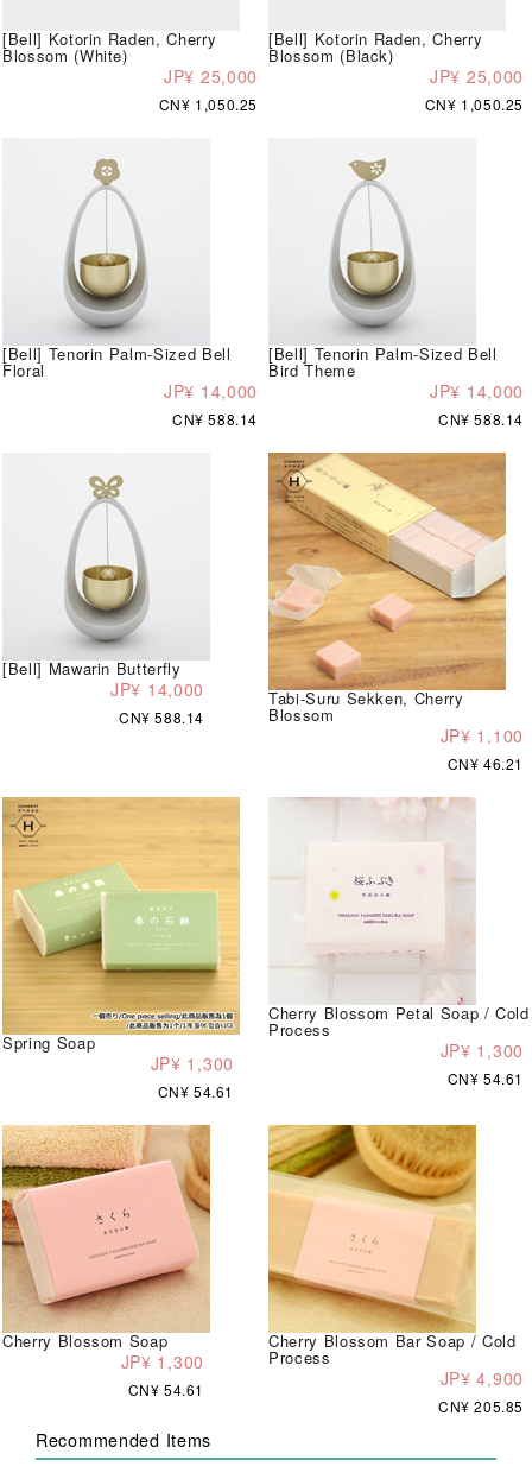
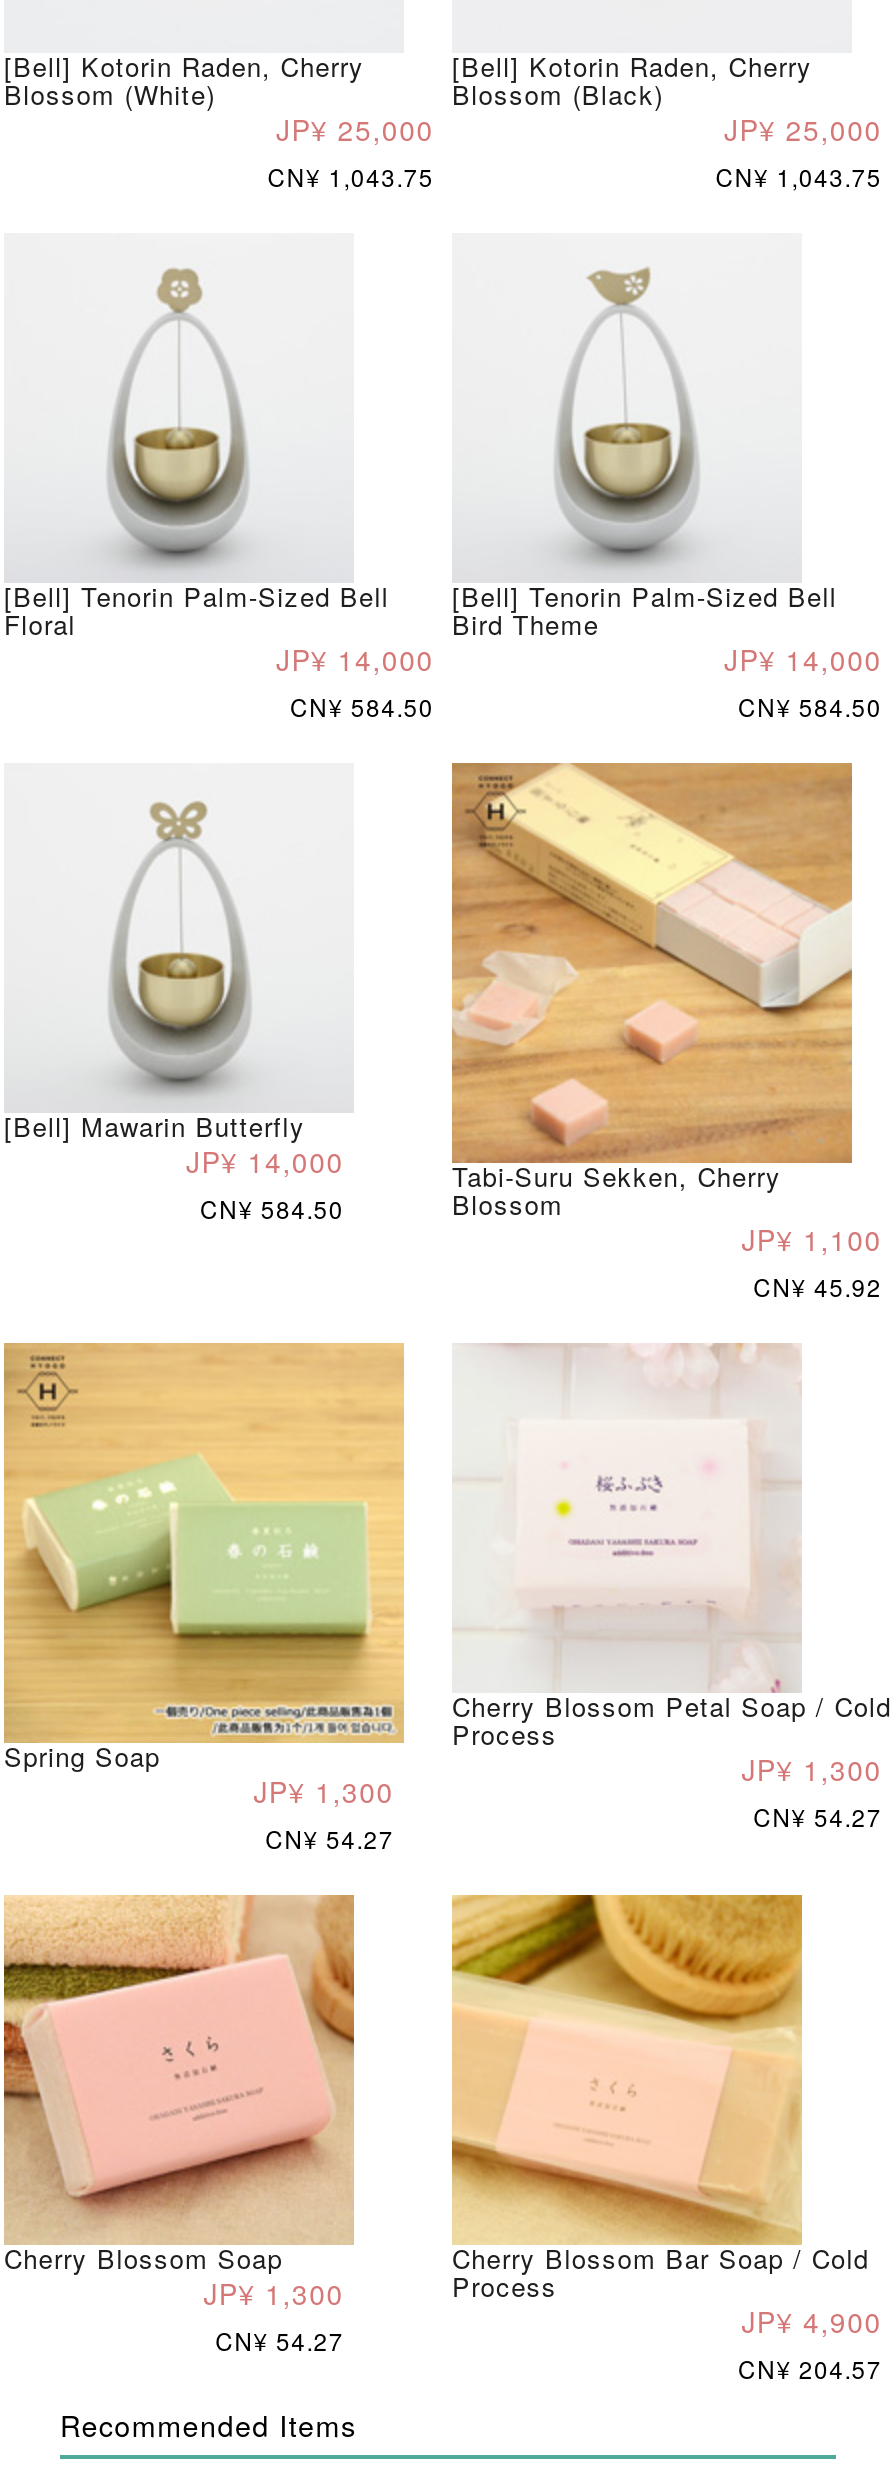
- CN¥ 1,050.25
+ CN¥ 1,043.75

- CN¥ 1,050.25
+ CN¥ 1,043.75

- CN¥ 588.14
+ CN¥ 584.50

- CN¥ 588.14
+ CN¥ 584.50

- CN¥ 588.14
+ CN¥ 584.50

- CN¥ 46.21
+ CN¥ 45.92

- CN¥ 54.61
+ CN¥ 54.27

- CN¥ 54.61
+ CN¥ 54.27

- CN¥ 54.61
+ CN¥ 54.27

- CN¥ 205.85
+ CN¥ 204.57
